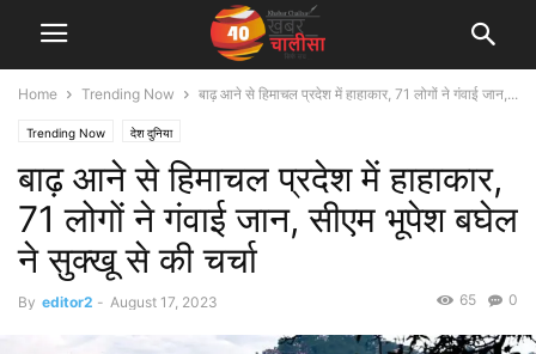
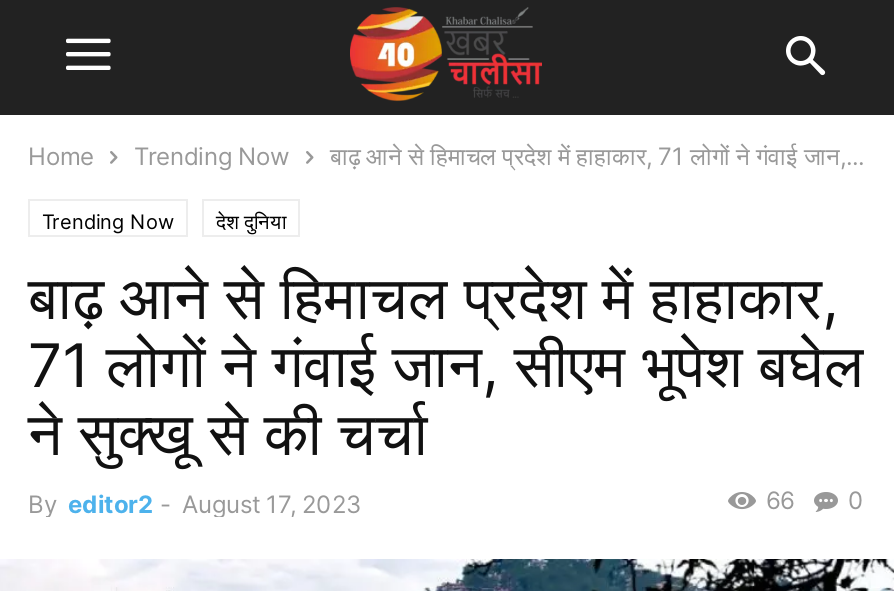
- 65 0
+ 66 0
